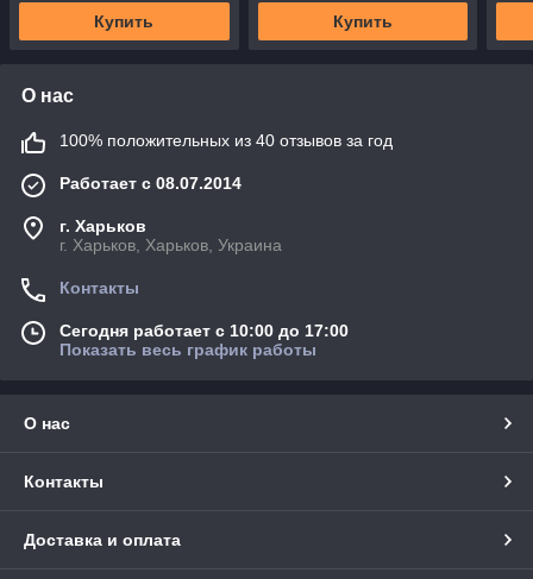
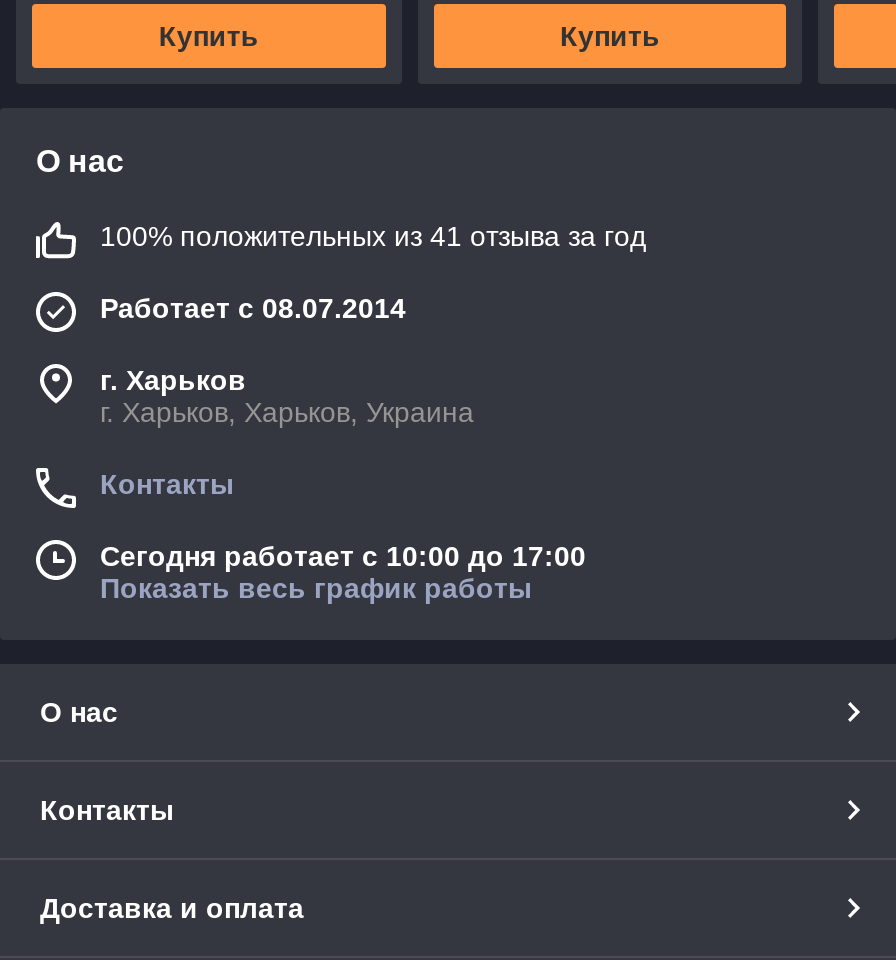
- 100% положительных из 40 отзывов за год
+ 100% положительных из 41 отзыва за год
